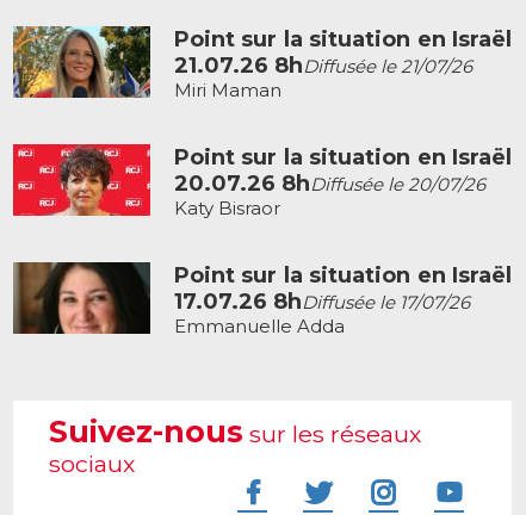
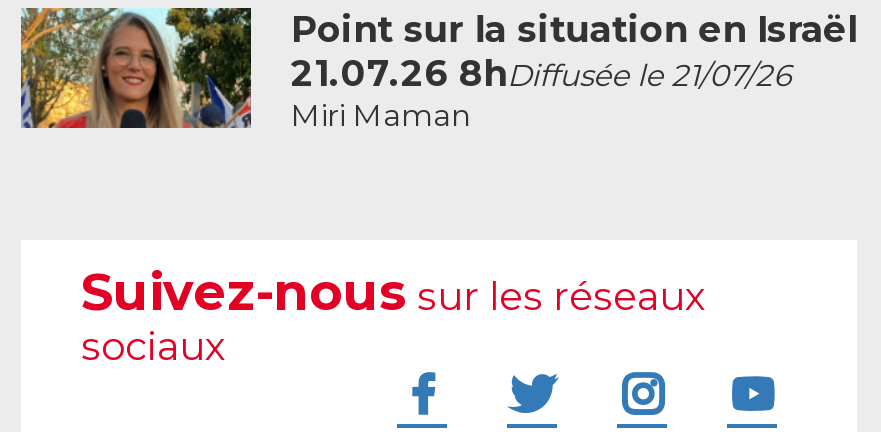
- [image]
- Point sur la situation en Israël
- 20.07.26 8hDiffusée le 20/07/26
- Katy Bisraor
- Point sur la situation en Israël
- 17.07.26 8hDiffusée le 17/07/26
- Emmanuelle Adda

- [image]
